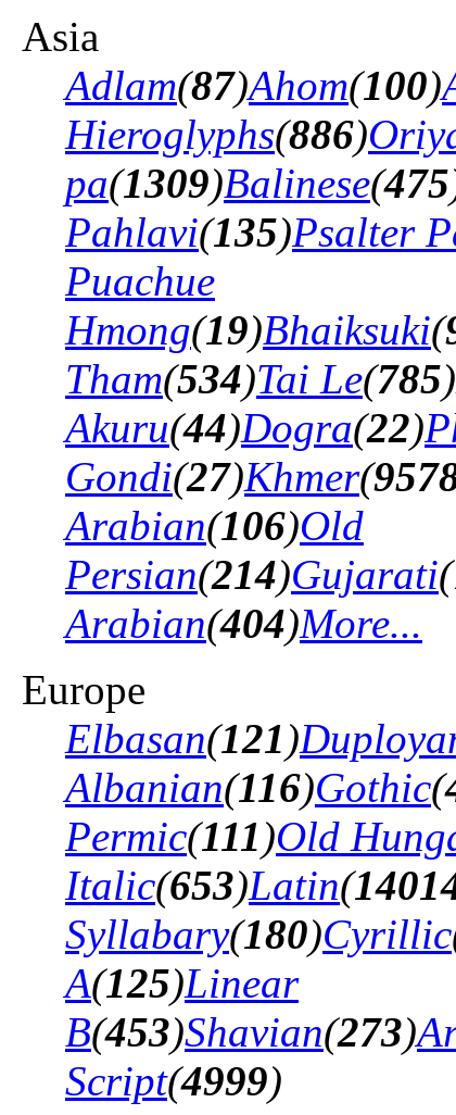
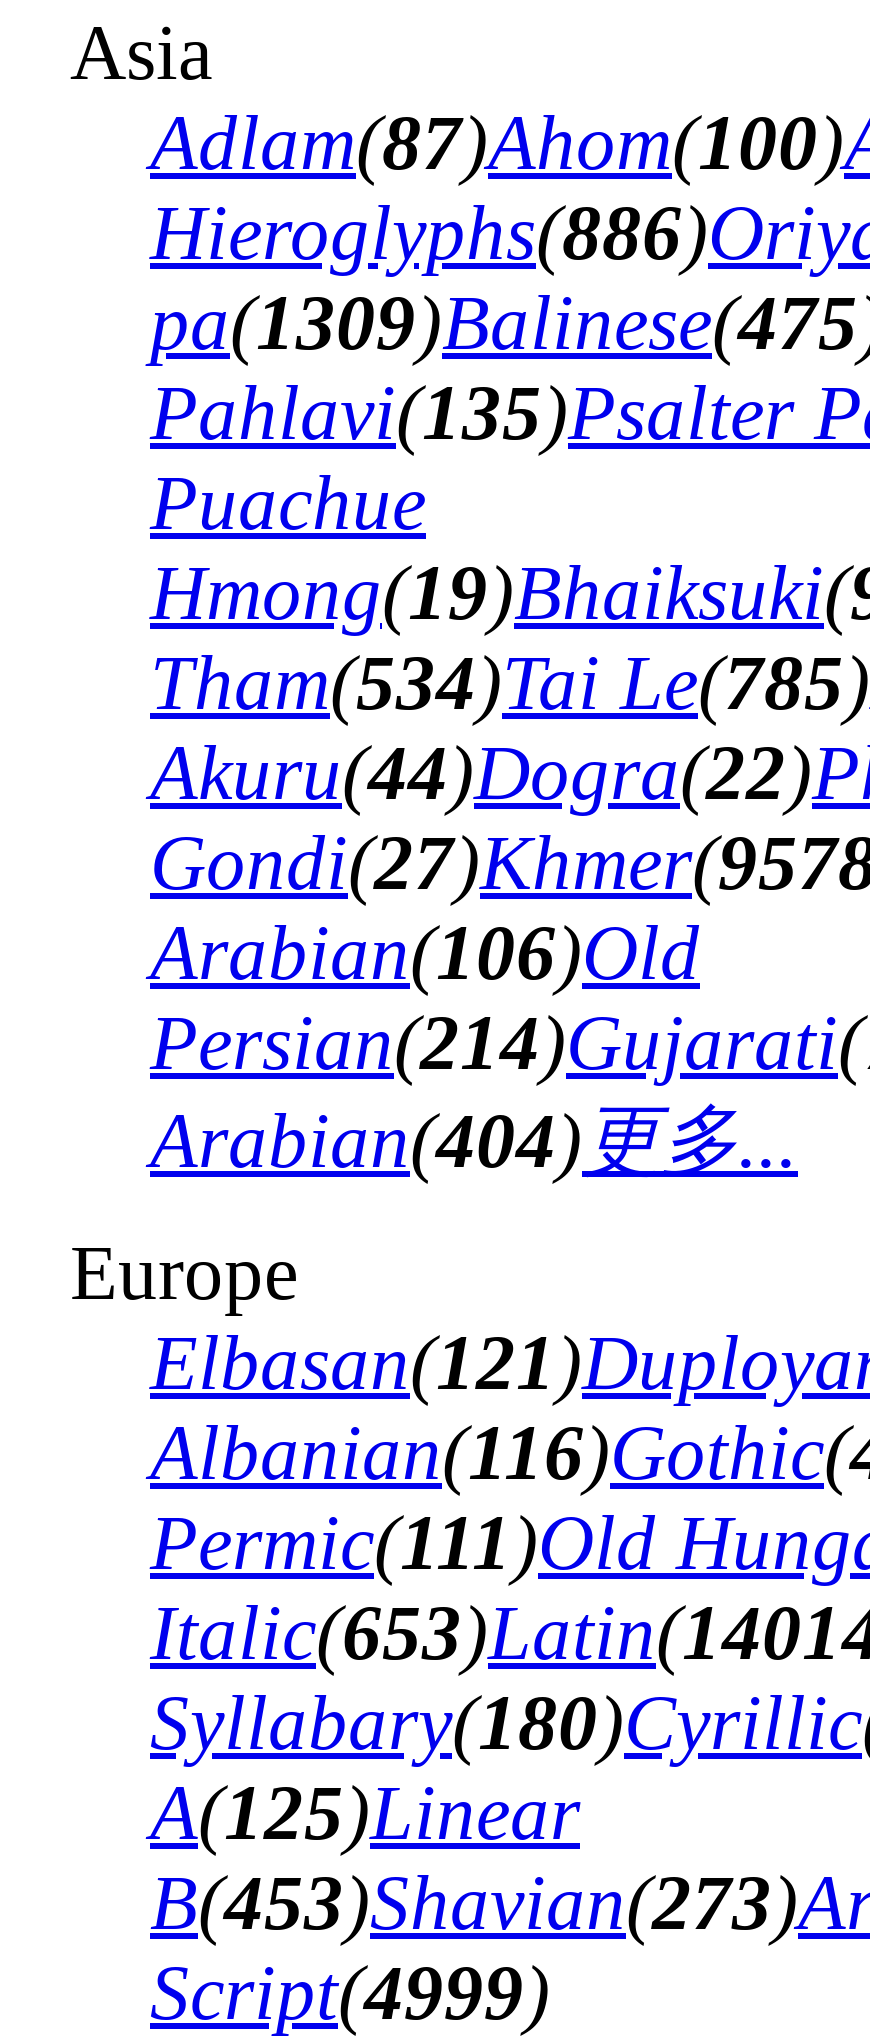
- Arabian(404)More...
+ Arabian(404)更多...
